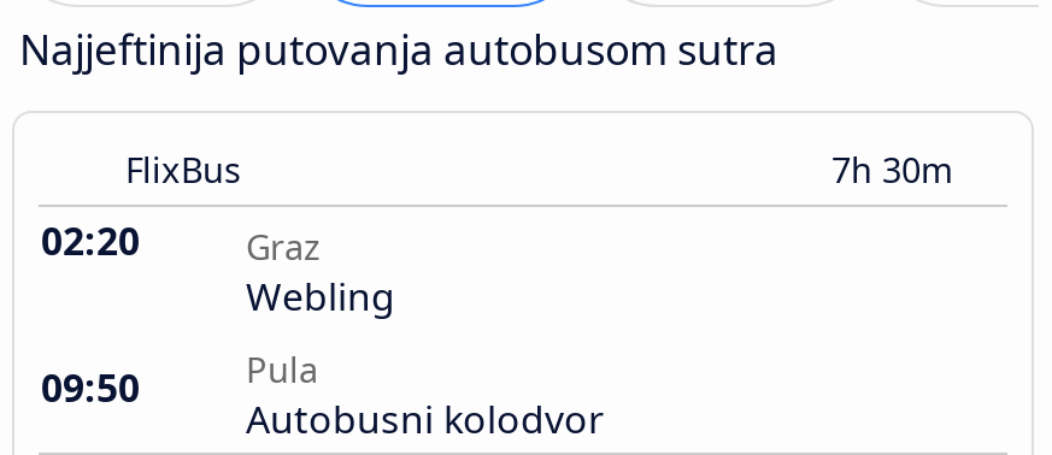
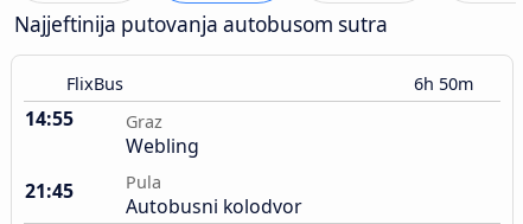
- 7h 30m
- 02:20
+ 6h 50m
+ 14:55

- 09:50
+ 21:45
